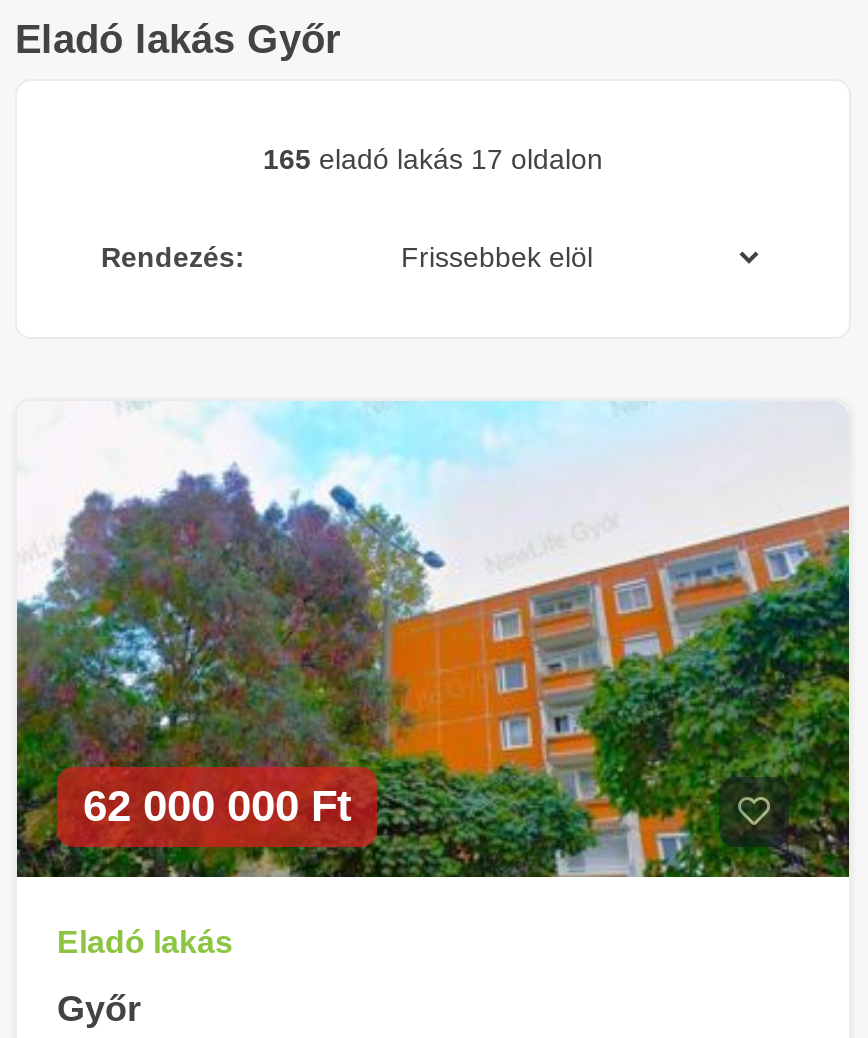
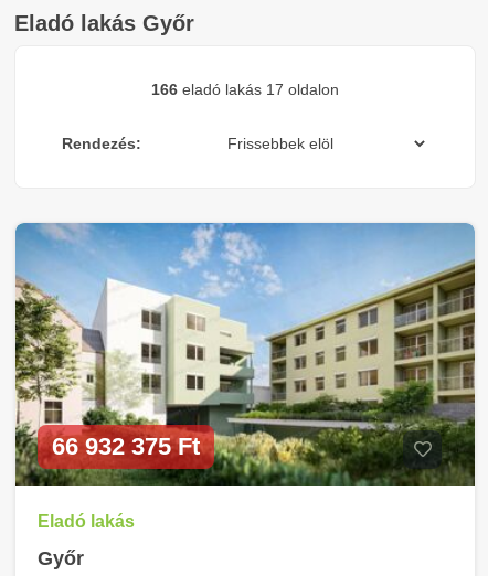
- 165 eladó lakás 17 oldalon
+ 166 eladó lakás 17 oldalon

- [image]
- 62 000 000 Ft
+ [image]
+ 66 932 375 Ft
